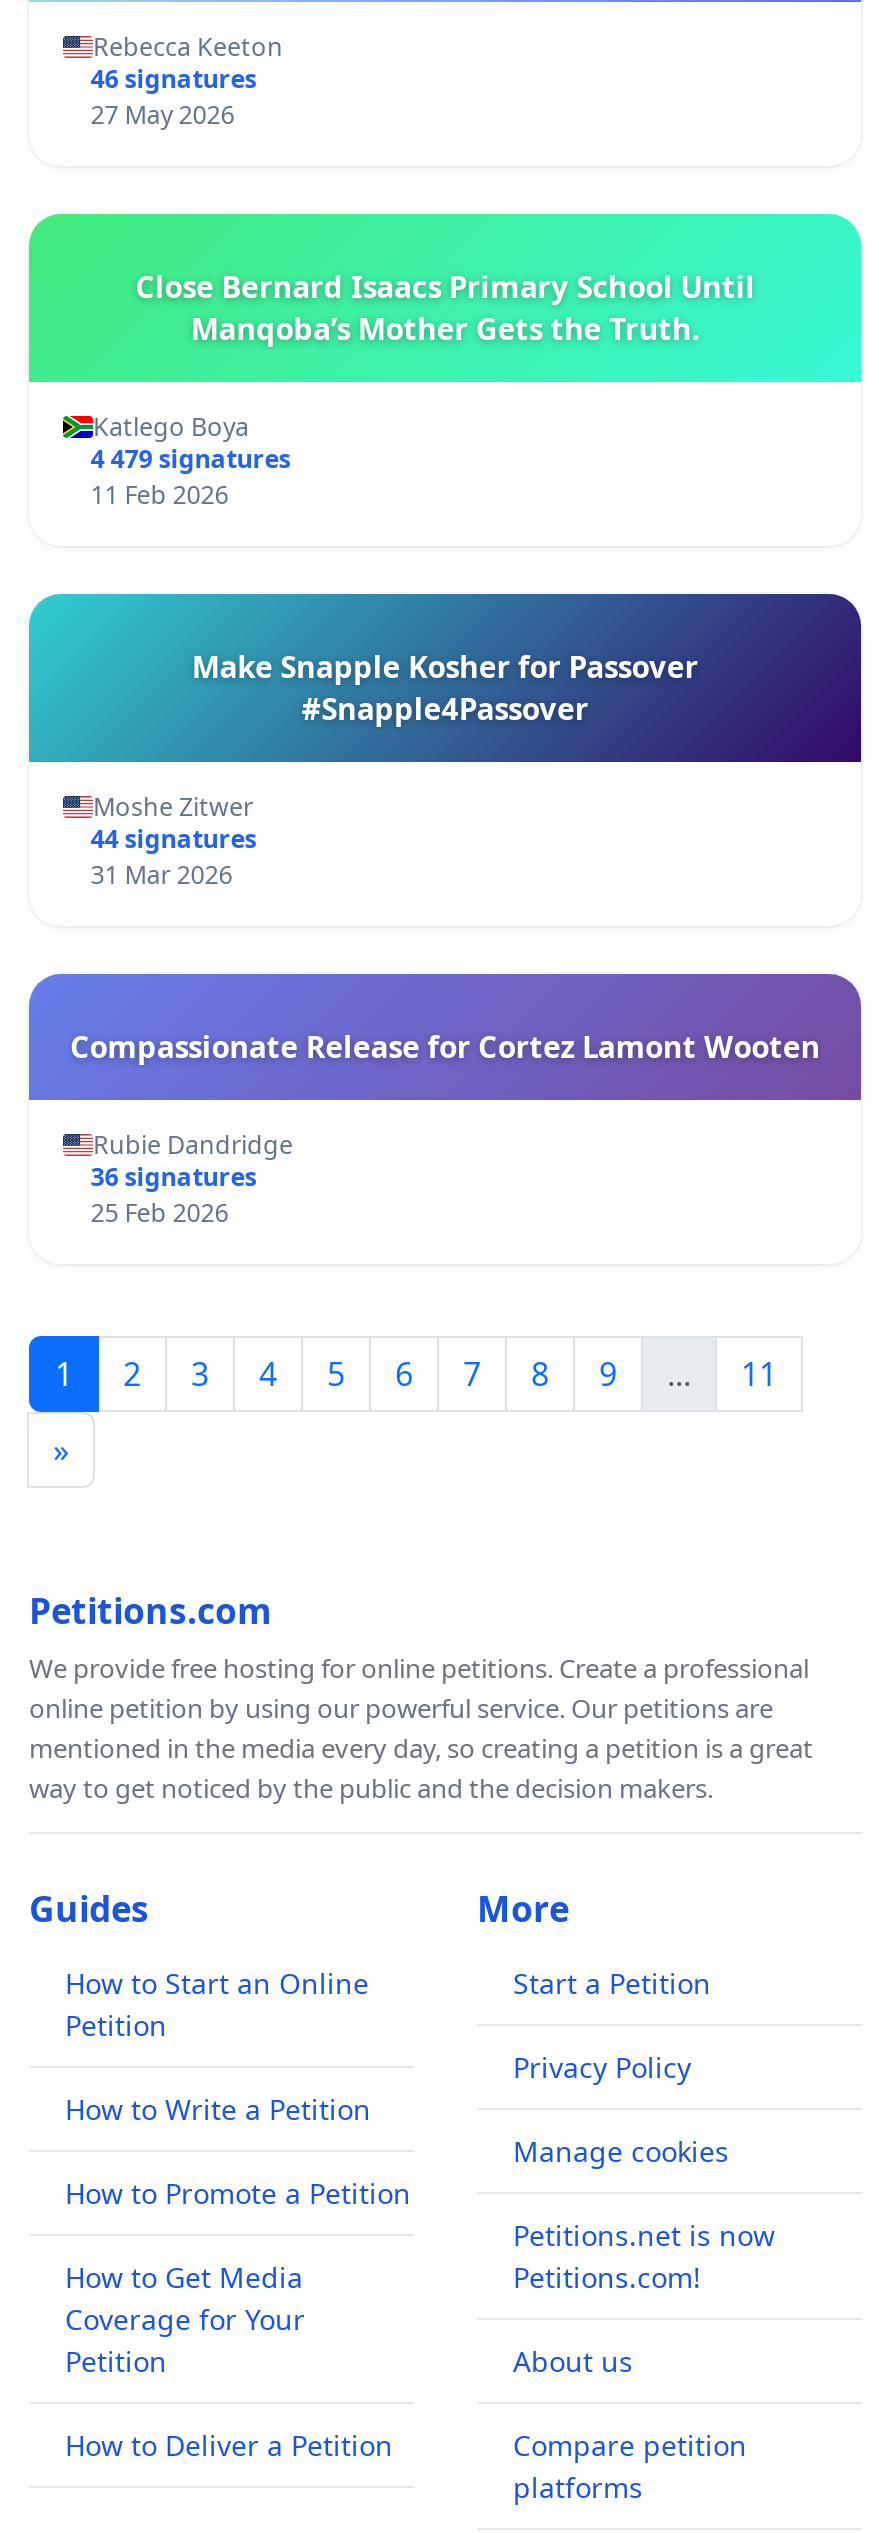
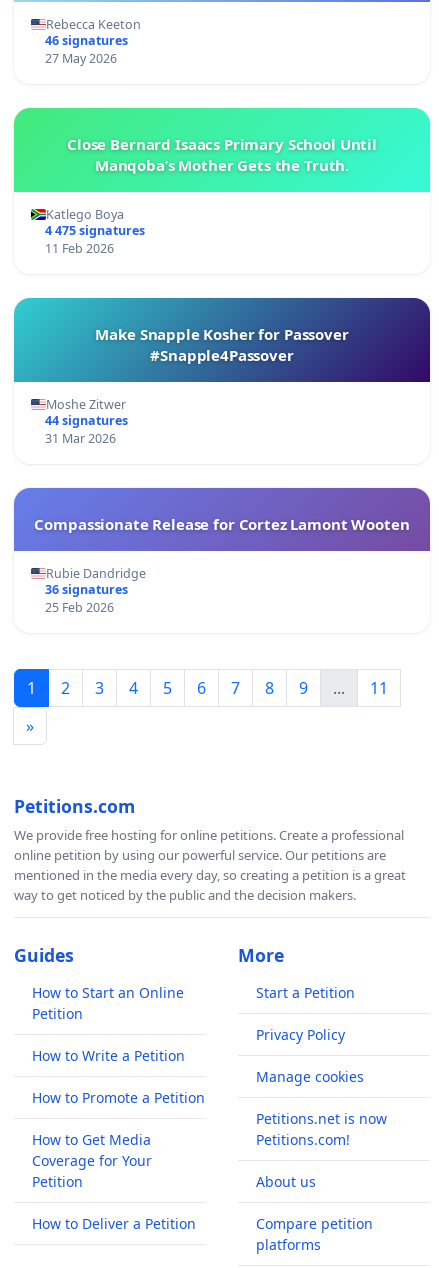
- 4 479 signatures
+ 4 475 signatures
